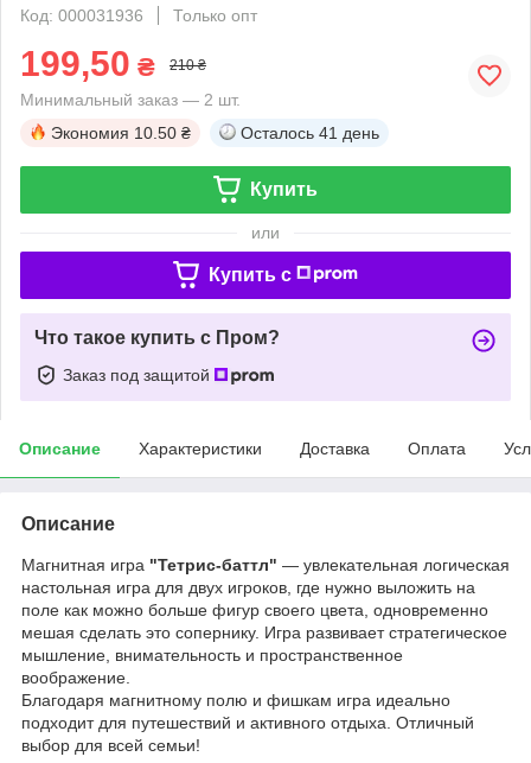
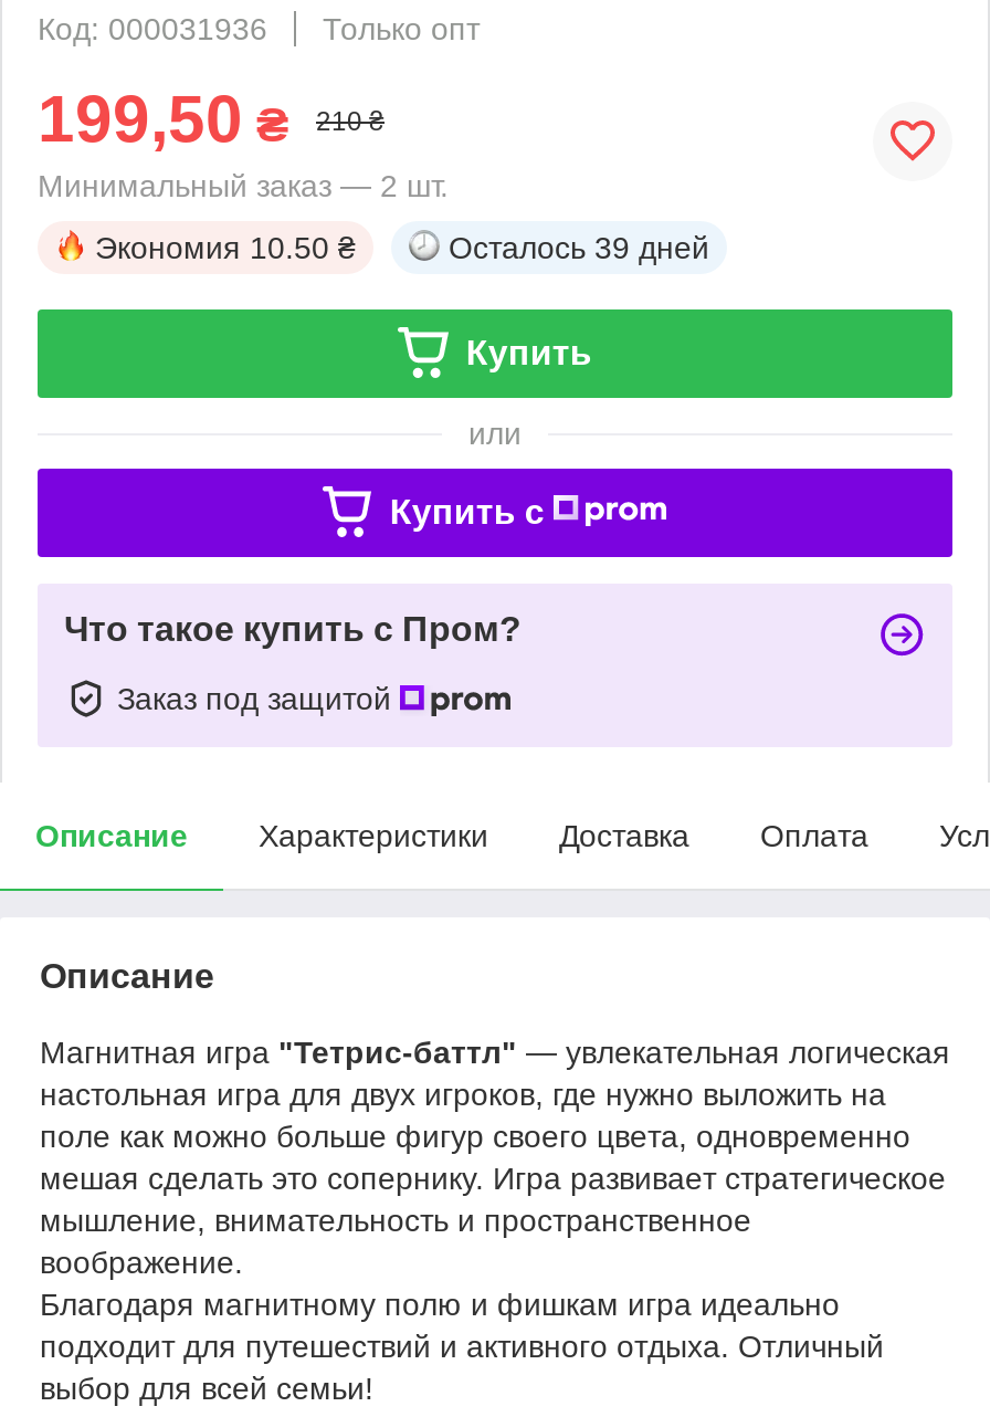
- Осталось 41 день
+ Осталось 39 дней
